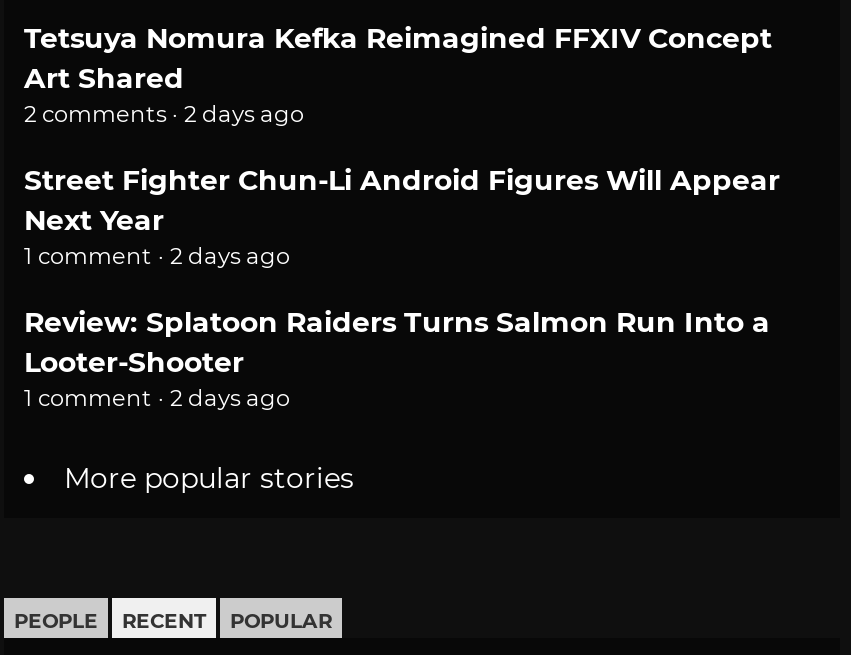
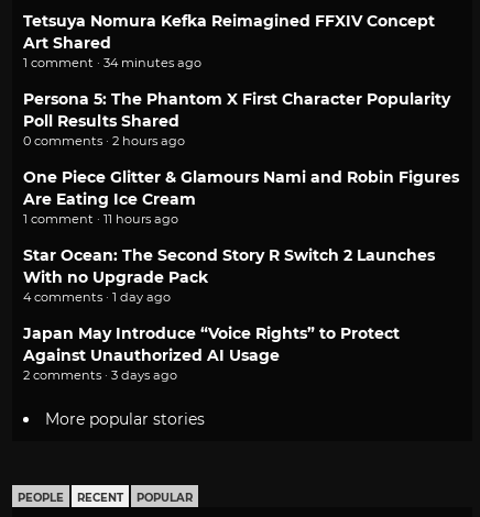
- 2 comments · 2 days ago
- Street Fighter Chun-Li Android Figures Will Appear
- Next Year
- 1 comment · 2 days ago
- Review: Splatoon Raiders Turns Salmon Run Into a
- Looter-Shooter
- 1 comment · 2 days ago
+ 1 comment · 34 minutes ago
+ Persona 5: The Phantom X First Character Popularity
+ Poll Results Shared
+ 0 comments · 2 hours ago
+ One Piece Glitter & Glamours Nami and Robin Figures
+ Are Eating Ice Cream
+ 1 comment · 11 hours ago
+ Star Ocean: The Second Story R Switch 2 Launches
+ With no Upgrade Pack
+ 4 comments · 1 day ago
+ Japan May Introduce “Voice Rights” to Protect
+ Against Unauthorized AI Usage
+ 2 comments · 3 days ago
